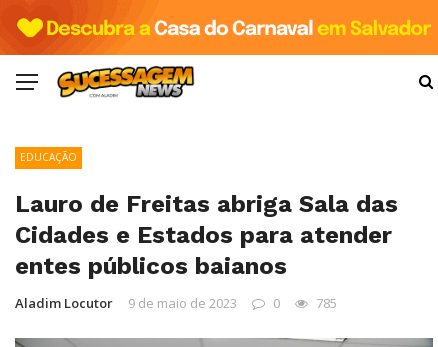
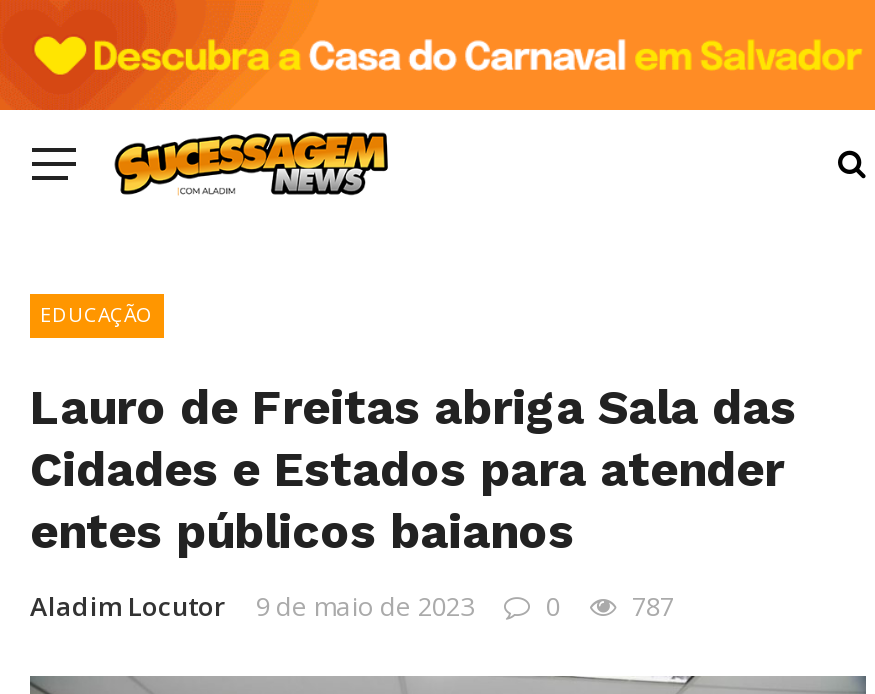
- Aladim Locutor 9 de maio de 2023 0 785
+ Aladim Locutor 9 de maio de 2023 0 787
